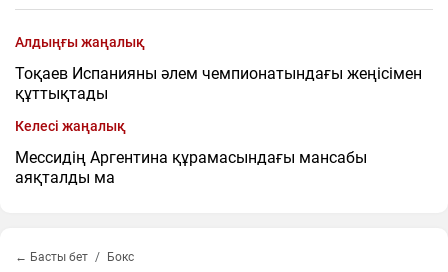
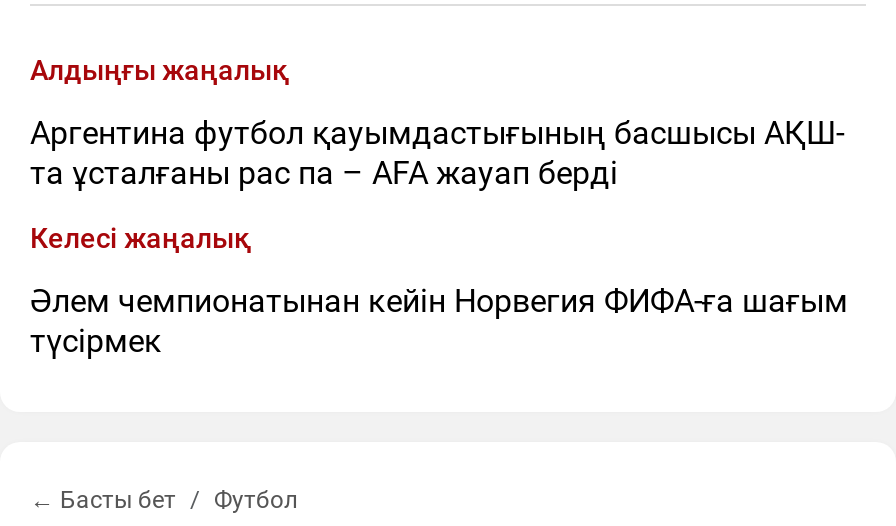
- Тоқаев Испанияны әлем чемпионатындағы жеңісімен
- құттықтады
+ Аргентина футбол қауымдастығының басшысы АҚШ-
+ та ұсталғаны рас па – AFA жауап берді

- Мессидің Аргентина құрамасындағы мансабы
- аяқталды ма
+ Әлем чемпионатынан кейін Норвегия ФИФА-ға шағым
+ түсірмек

- Бокс
+ Футбол
